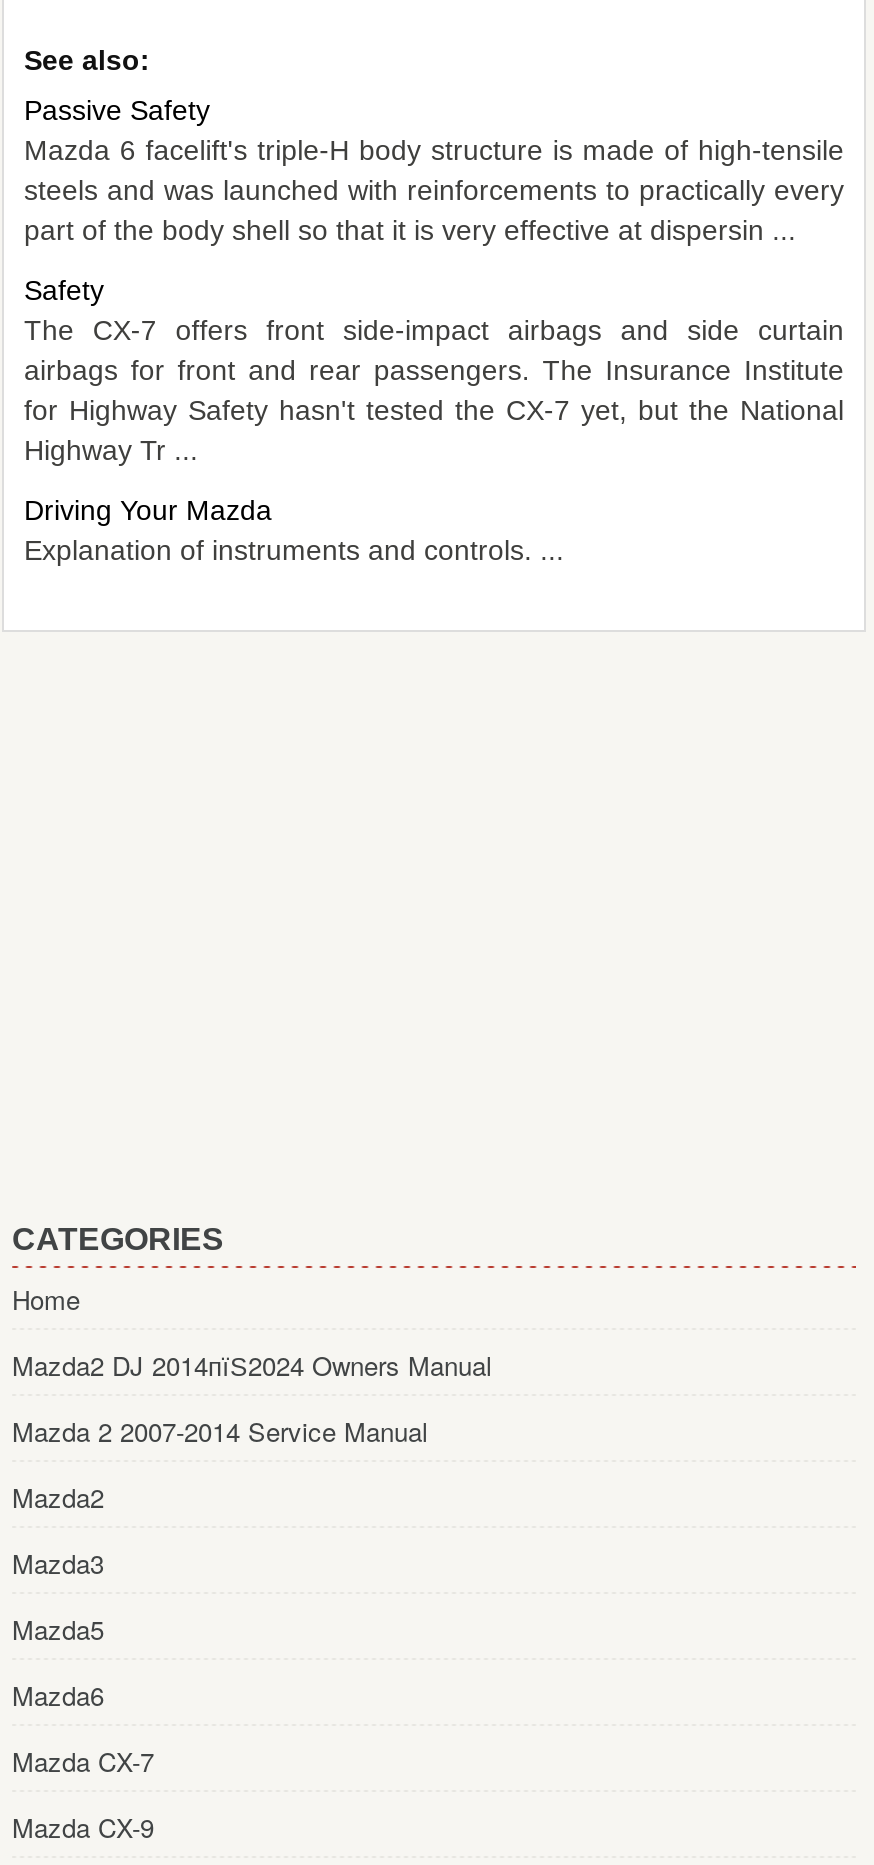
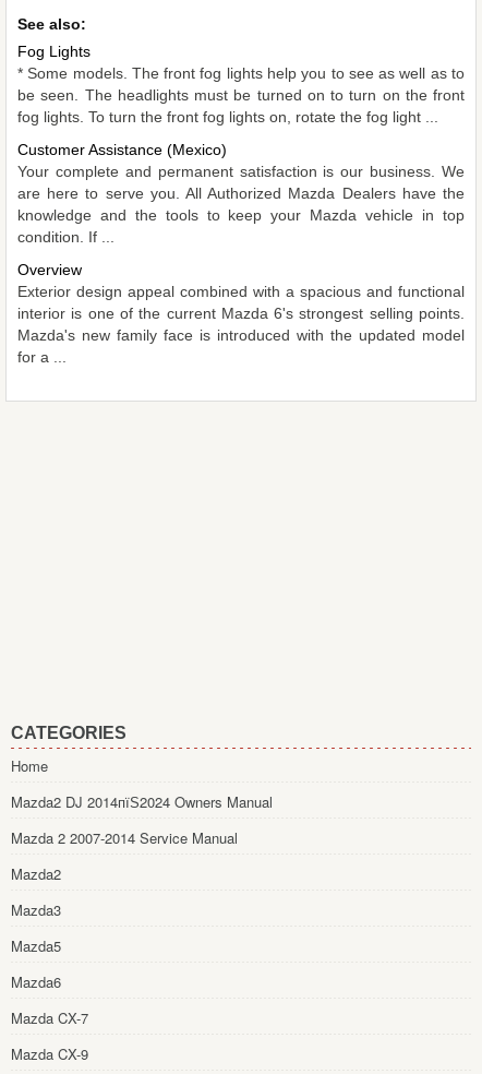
- Passive Safety
- Mazda 6 facelift's triple-H body structure is made of high-tensile
- steels and was launched with reinforcements to practically every
- part of the body shell so that it is very effective at dispersin ...
+ Fog Lights
+ * Some models. The front fog lights help you to see as well as to
+ be seen. The headlights must be turned on to turn on the front
+ fog lights. To turn the front fog lights on, rotate the fog light ...

- Safety
- The CX-7 offers front side-impact airbags and side curtain
- airbags for front and rear passengers. The Insurance Institute
- for Highway Safety hasn't tested the CX-7 yet, but the National
- Highway Tr ...
+ Customer Assistance (Mexico)
+ Your complete and permanent satisfaction is our business. We
+ are here to serve you. All Authorized Mazda Dealers have the
+ knowledge and the tools to keep your Mazda vehicle in top
+ condition. If ...

- Driving Your Mazda
- Explanation of instruments and controls. ...
+ Overview
+ Exterior design appeal combined with a spacious and functional
+ interior is one of the current Mazda 6's strongest selling points.
+ Mazda's new family face is introduced with the updated model
+ for a ...
